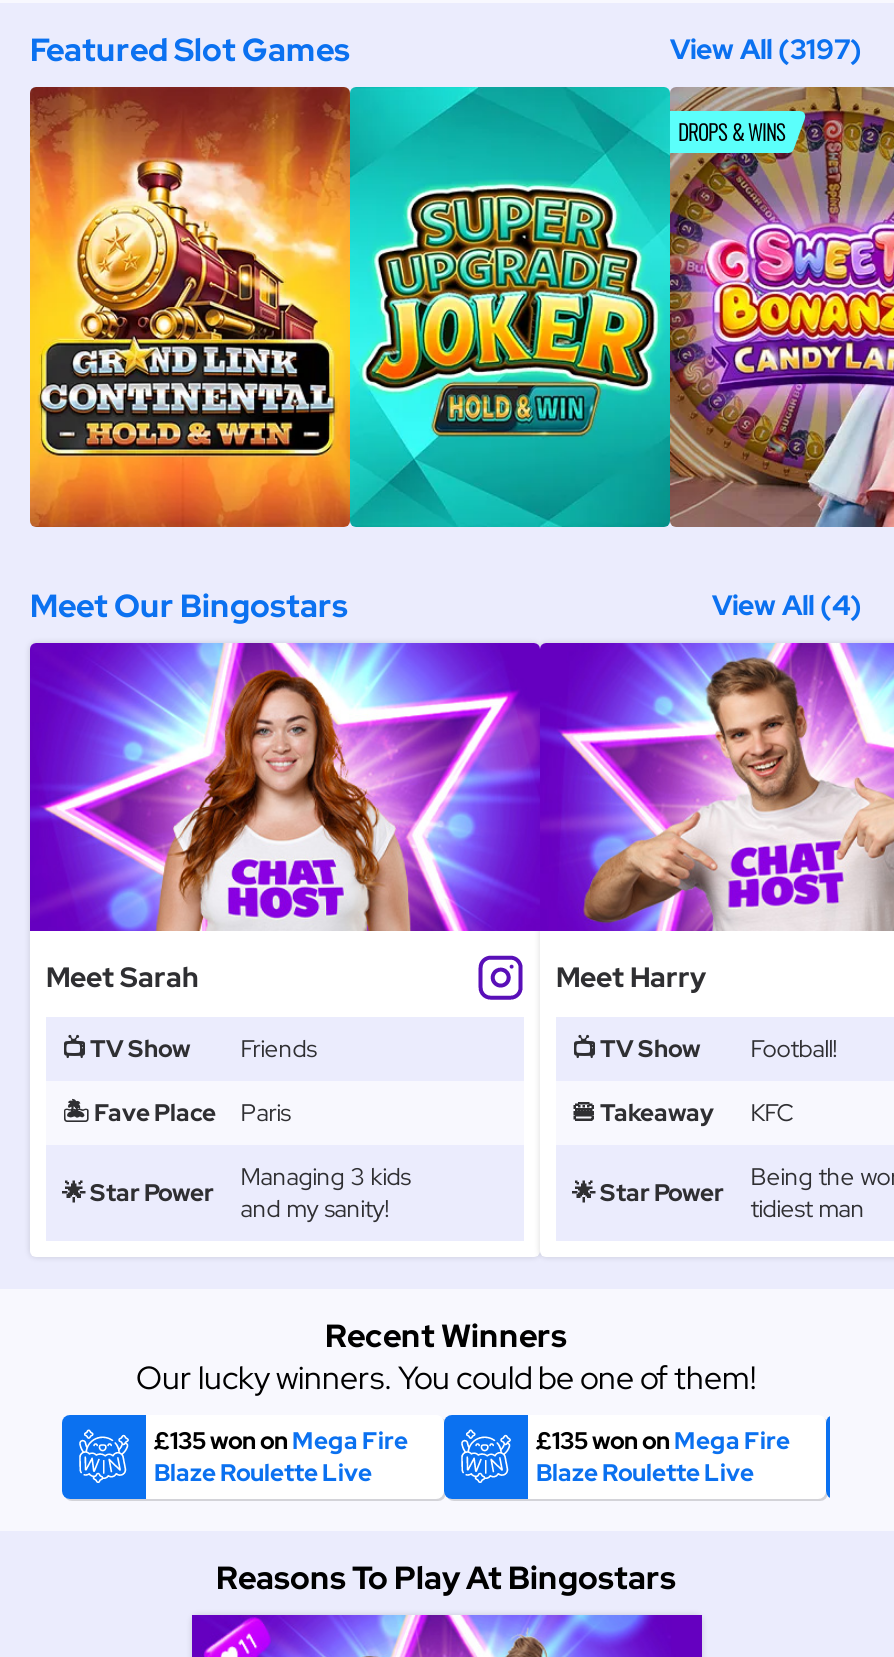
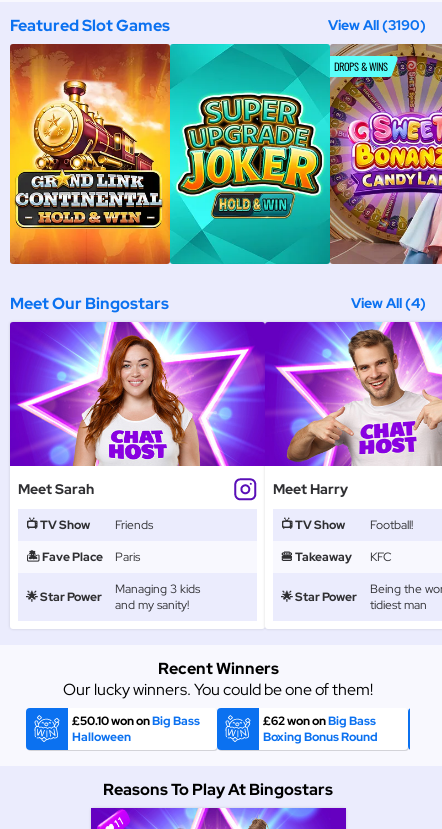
- View All (3197)
+ View All (3190)

- £135 won on Mega Fire
- Blaze Roulette Live
+ £50.10 won on Big Bass
+ Halloween

- £135 won on Mega Fire
- Blaze Roulette Live
+ £62 won on Big Bass
+ Boxing Bonus Round
